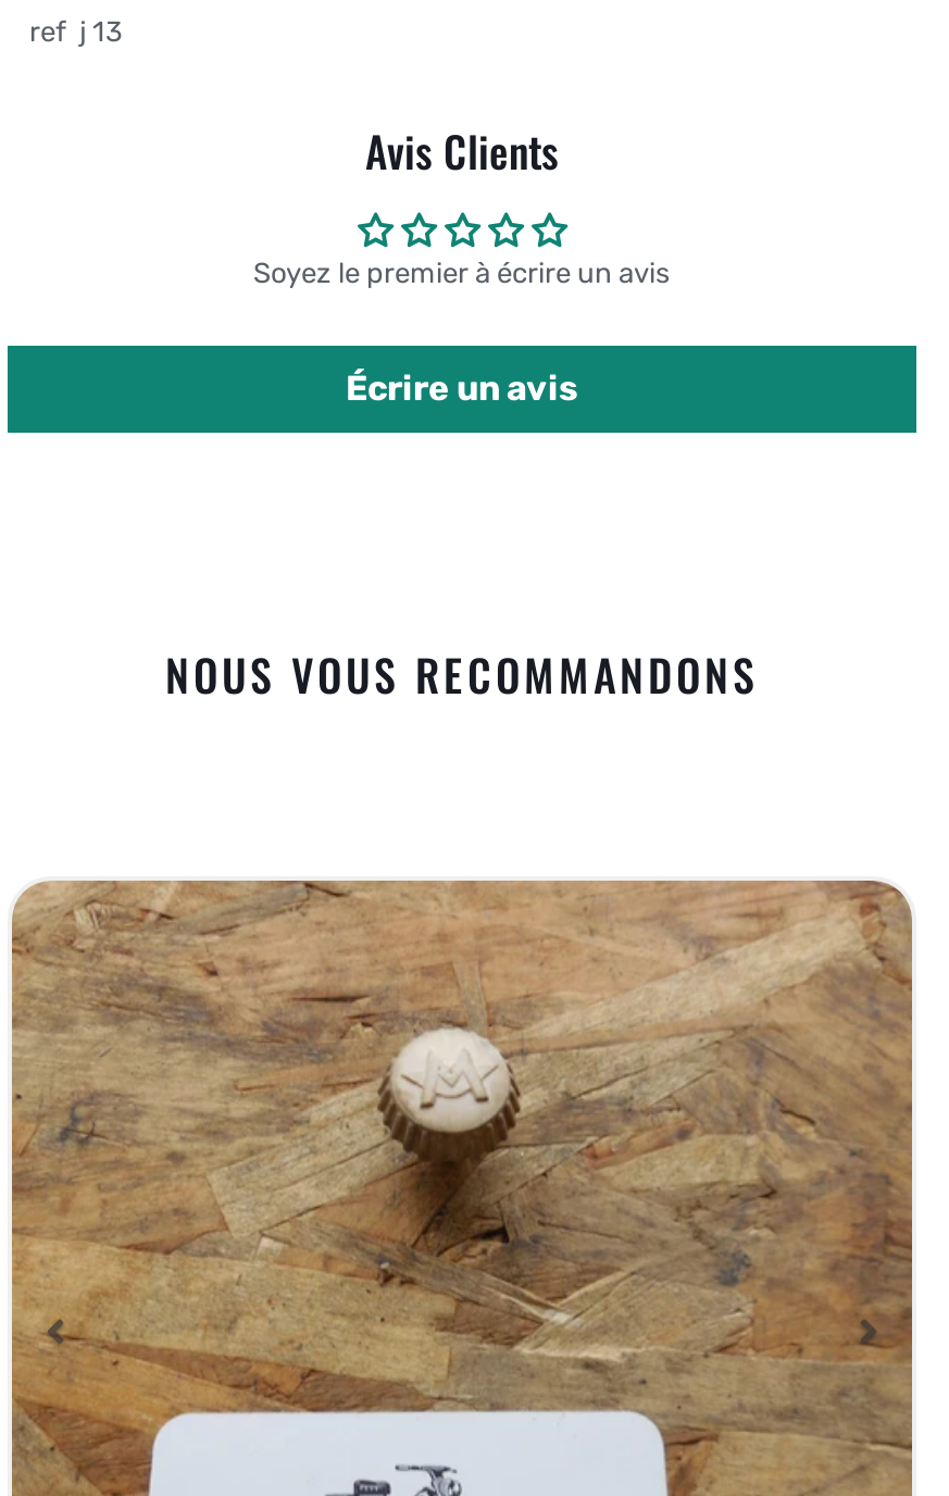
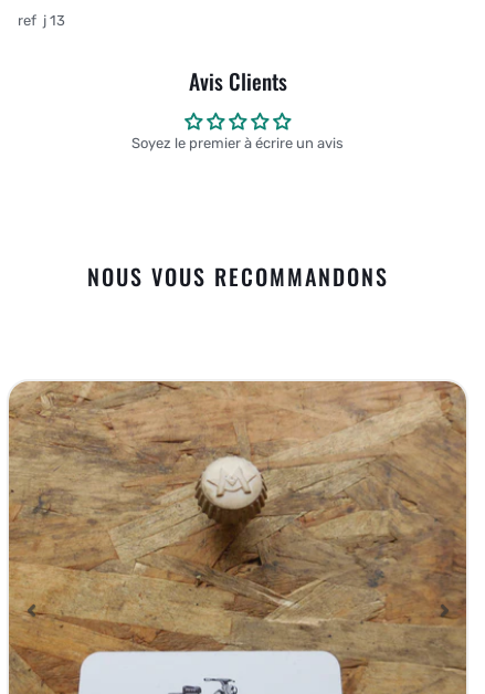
- Écrire un avis
